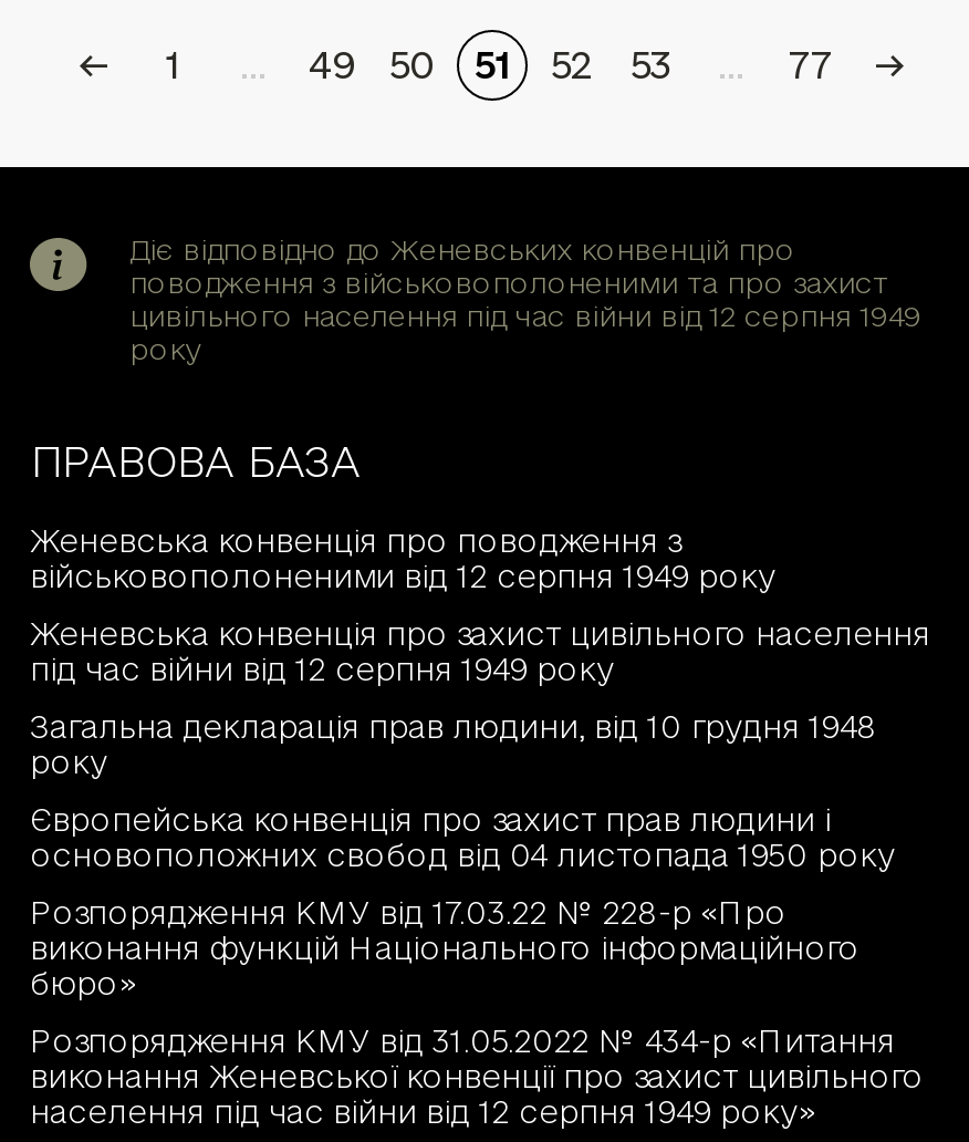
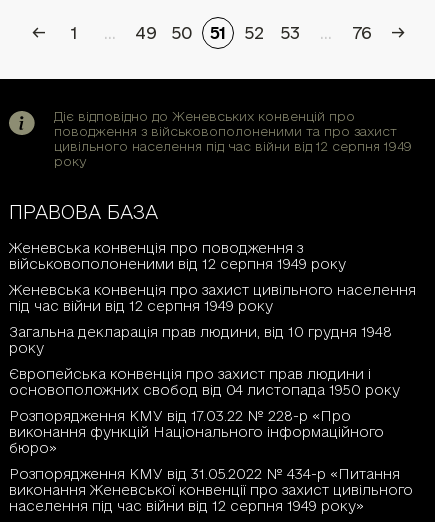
- 77
+ 76
